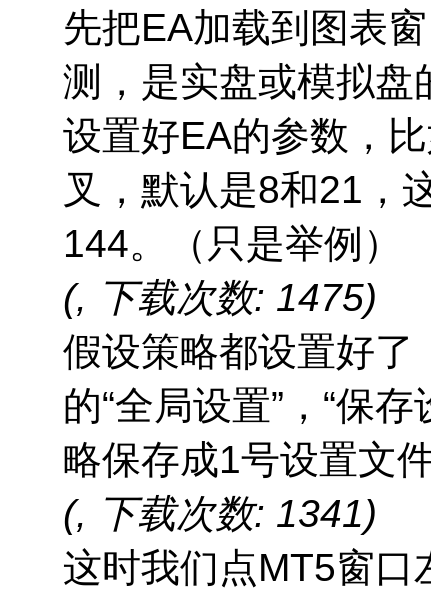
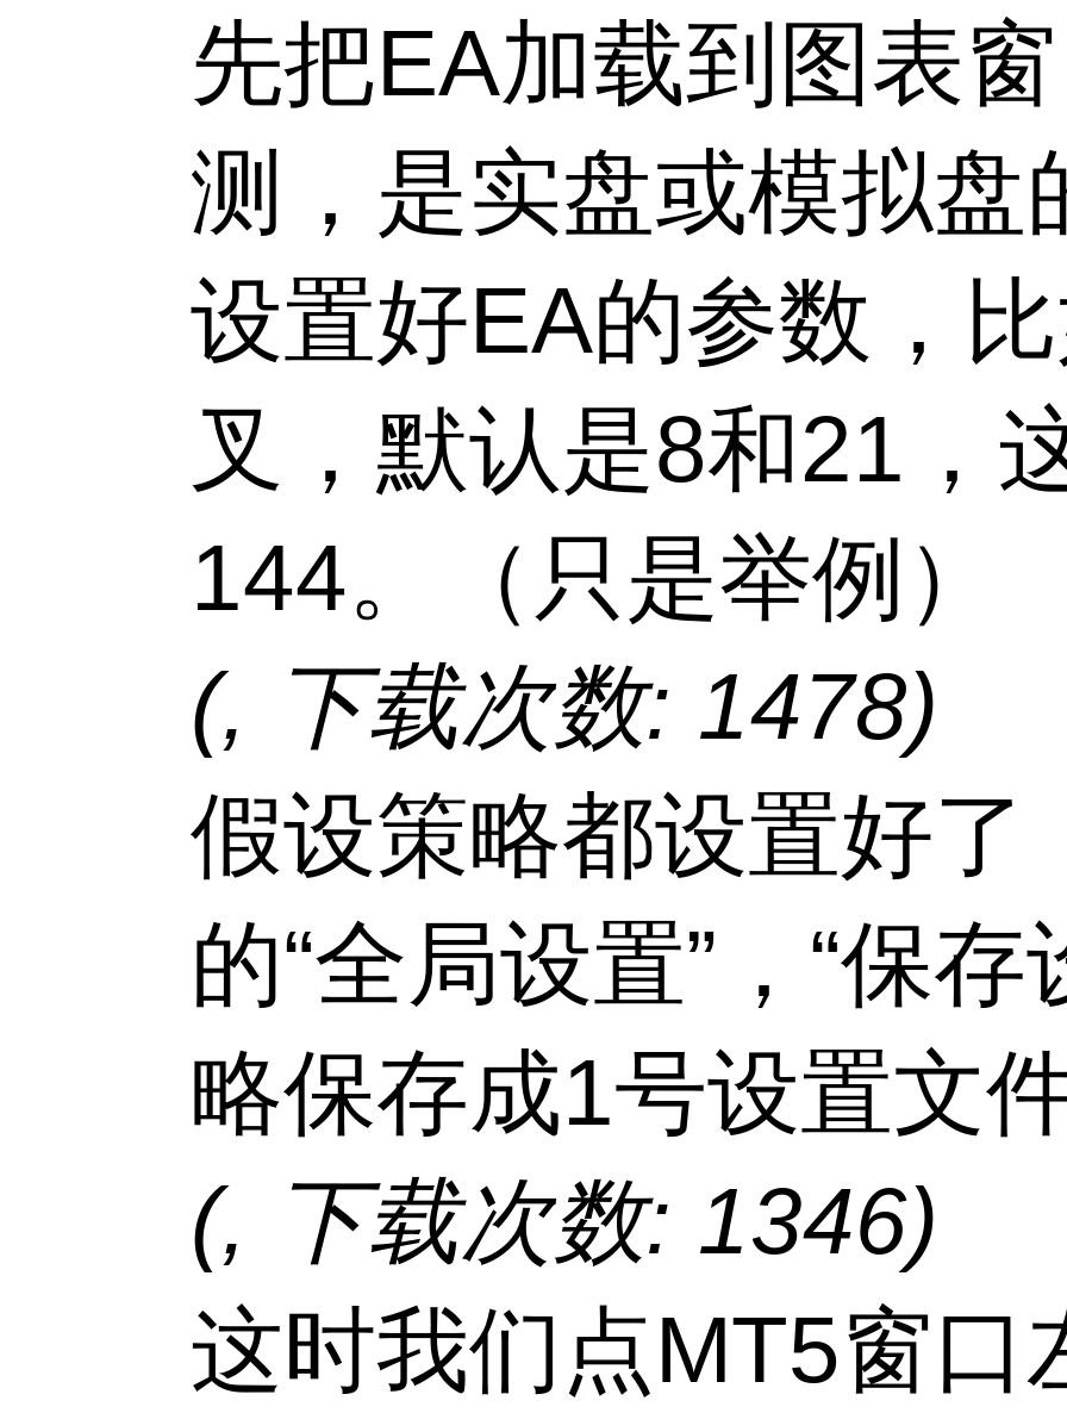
- (, 下载次数: 1475)
+ (, 下载次数: 1478)

- (, 下载次数: 1341)
+ (, 下载次数: 1346)
